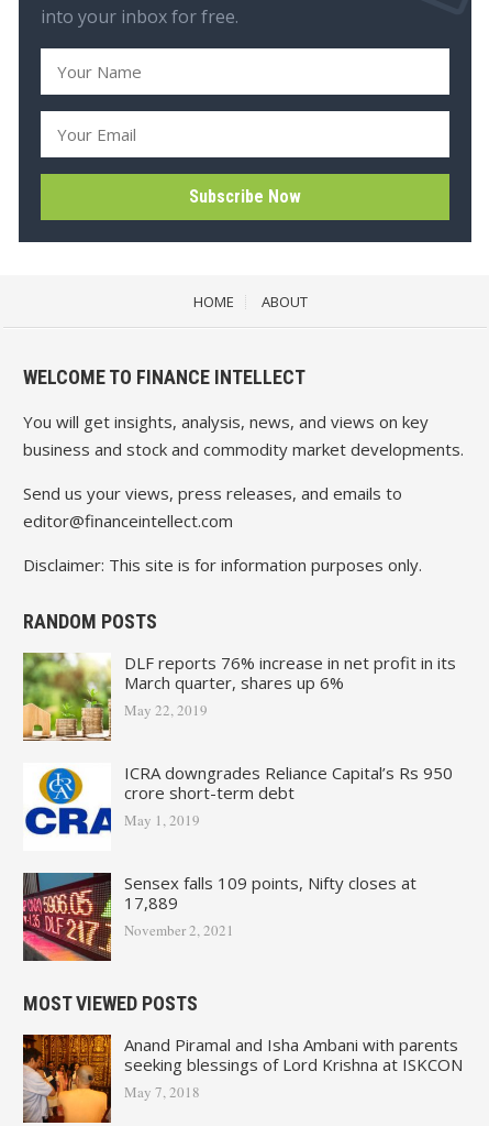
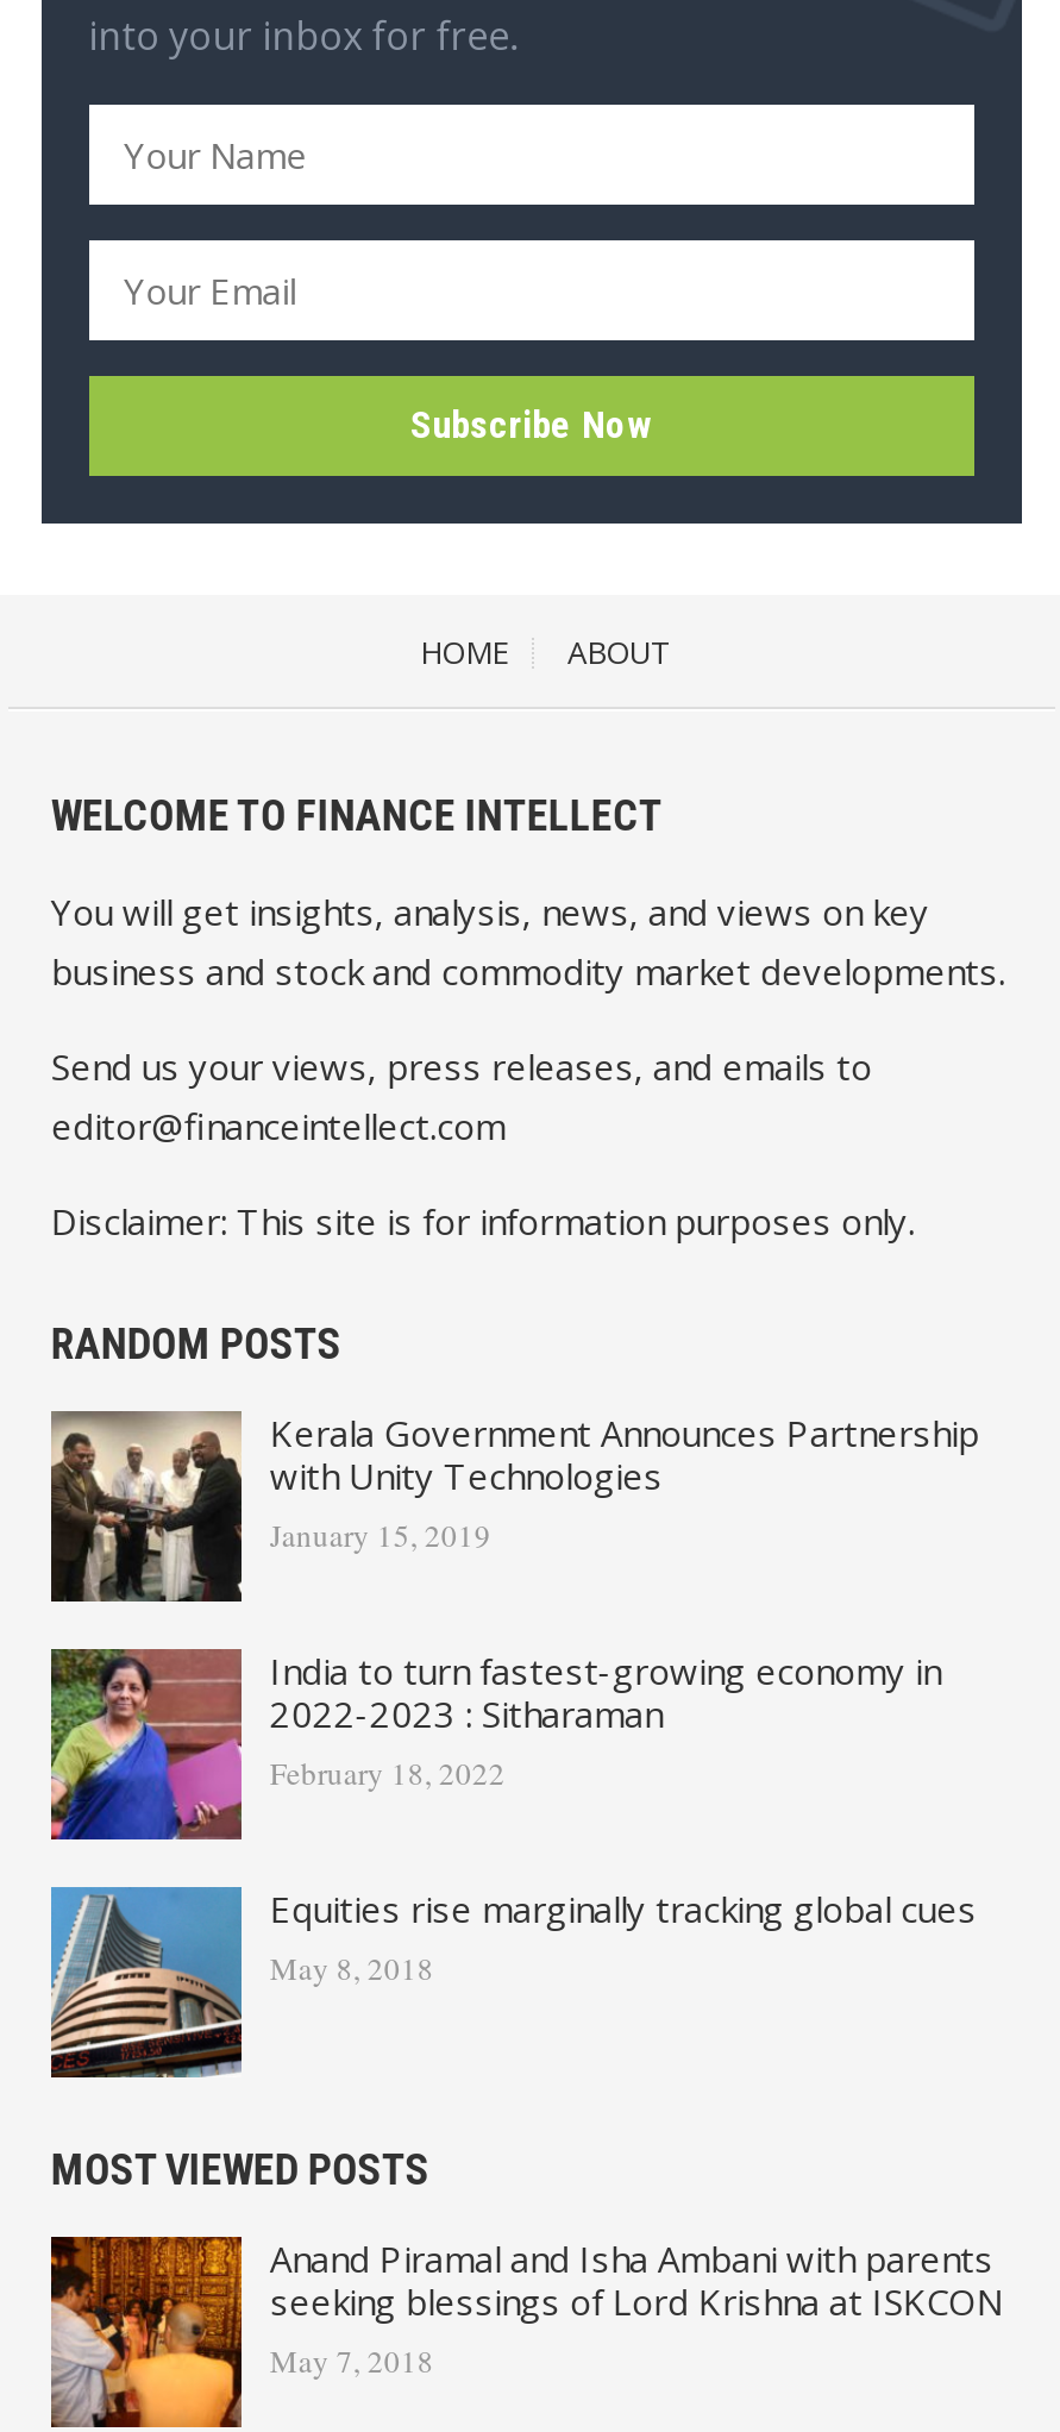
- [image]
- DLF reports 76% increase in net profit in its
- March quarter, shares up 6%
- May 22, 2019
+ [image]
+ Kerala Government Announces Partnership
+ with Unity Technologies
+ January 15, 2019

- [image]
- ICRA downgrades Reliance Capital’s Rs 950
- crore short-term debt
- May 1, 2019
+ [image]
+ India to turn fastest-growing economy in
+ 2022-2023 : Sitharaman
+ February 18, 2022

- [image]
- Sensex falls 109 points, Nifty closes at
- 17,889
- November 2, 2021
+ [image]
+ Equities rise marginally tracking global cues
+ May 8, 2018
